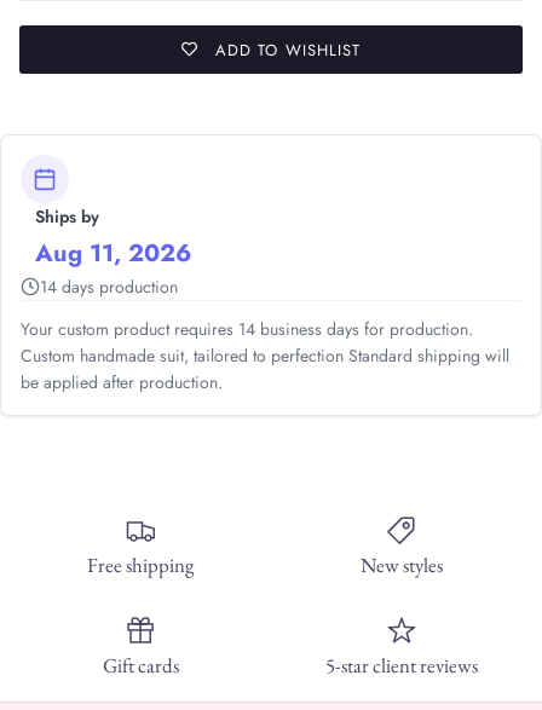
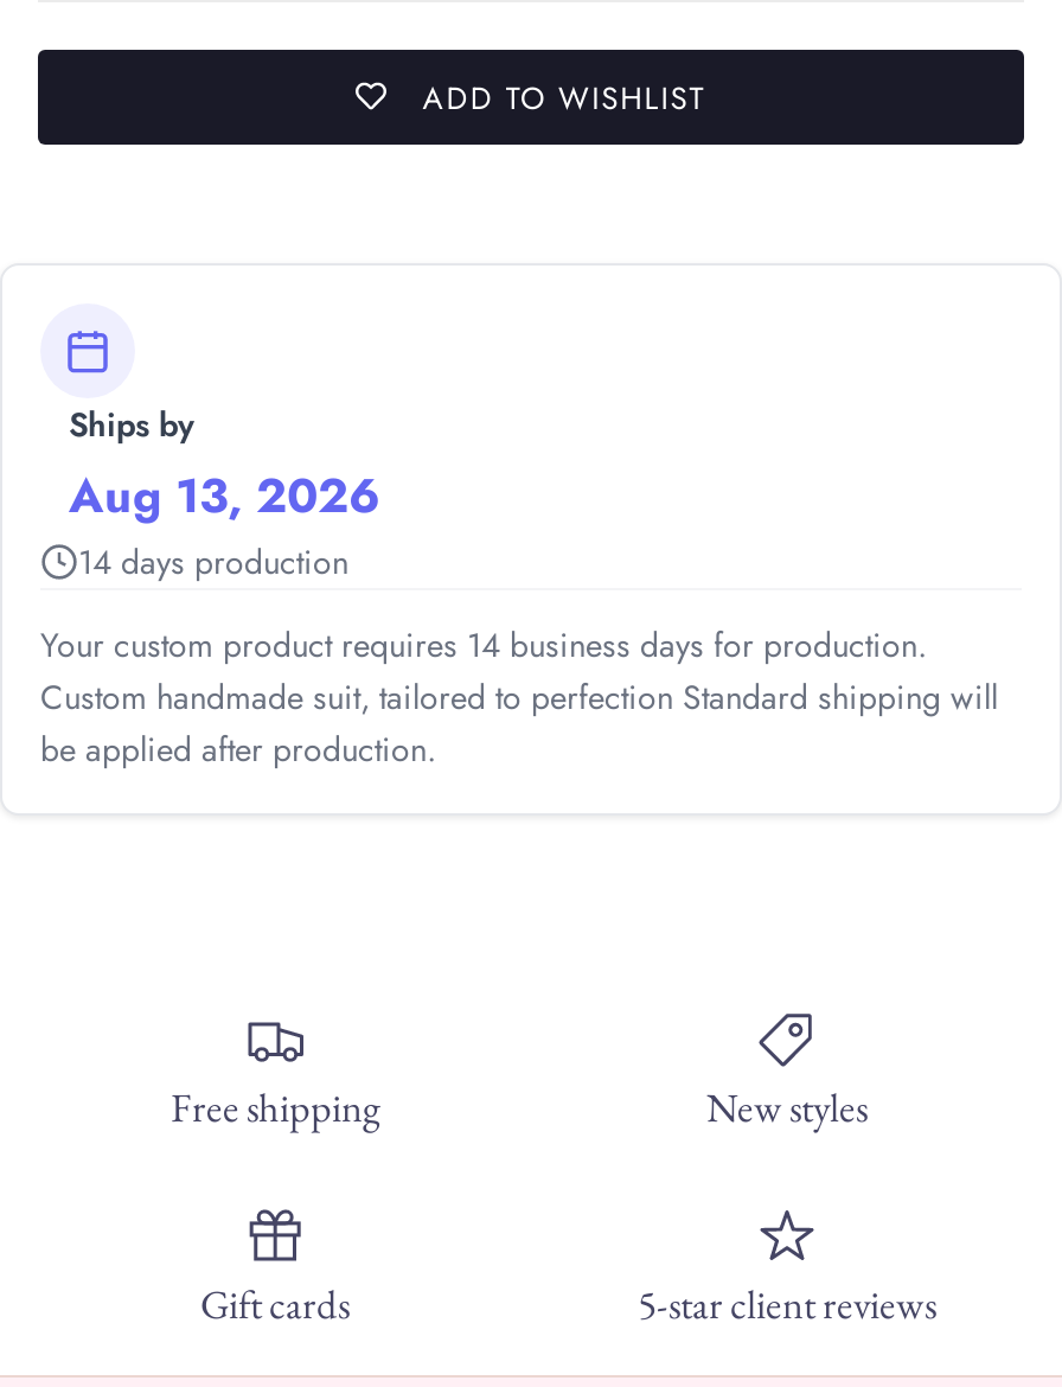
- Aug 11, 2026
+ Aug 13, 2026
